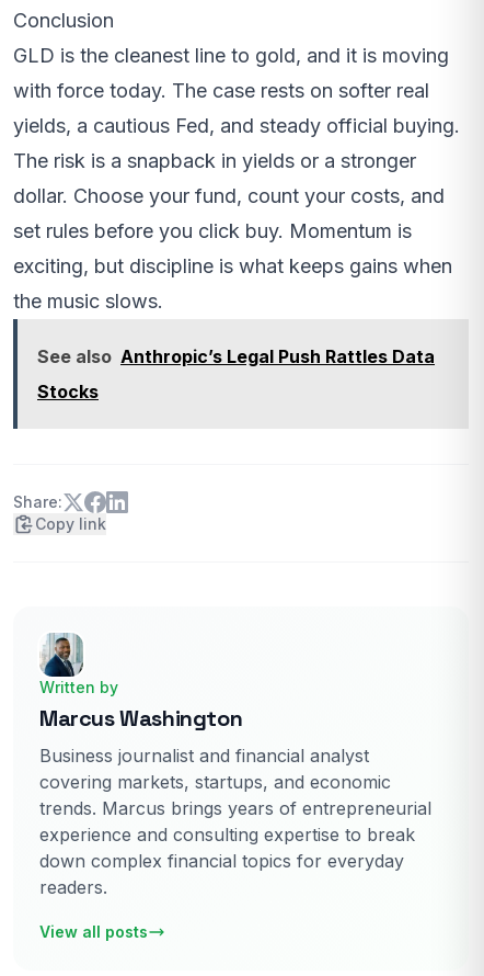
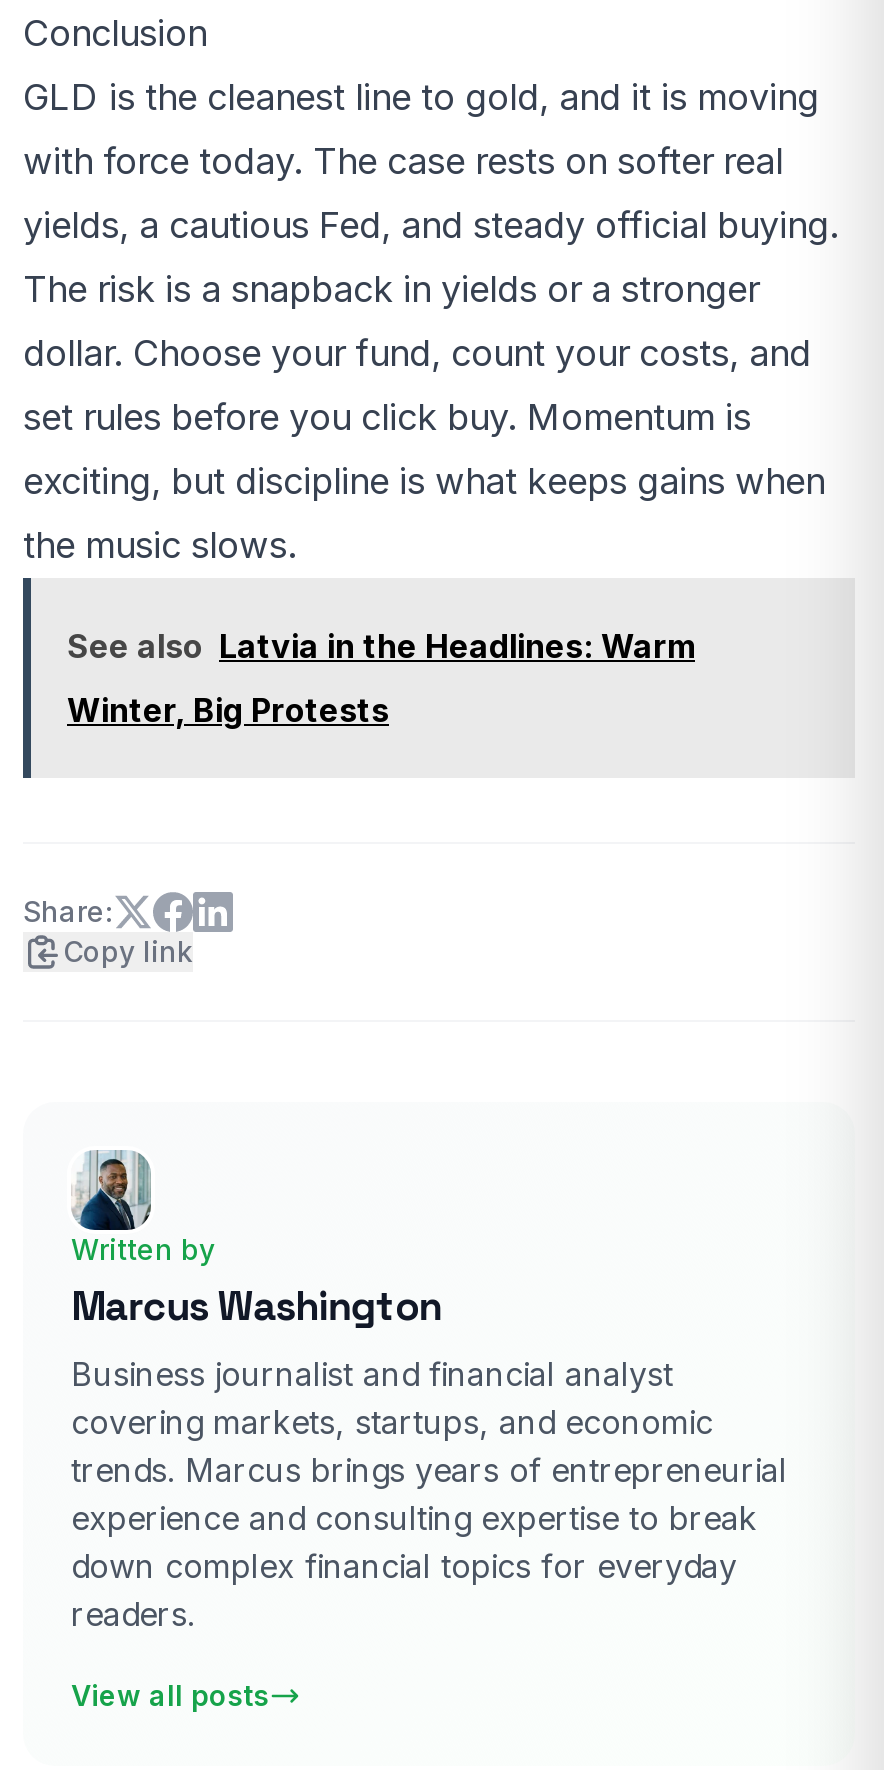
- See also Anthropic’s Legal Push Rattles Data
+ See also Latvia in the Headlines: Warm

- Stocks
+ Winter, Big Protests
